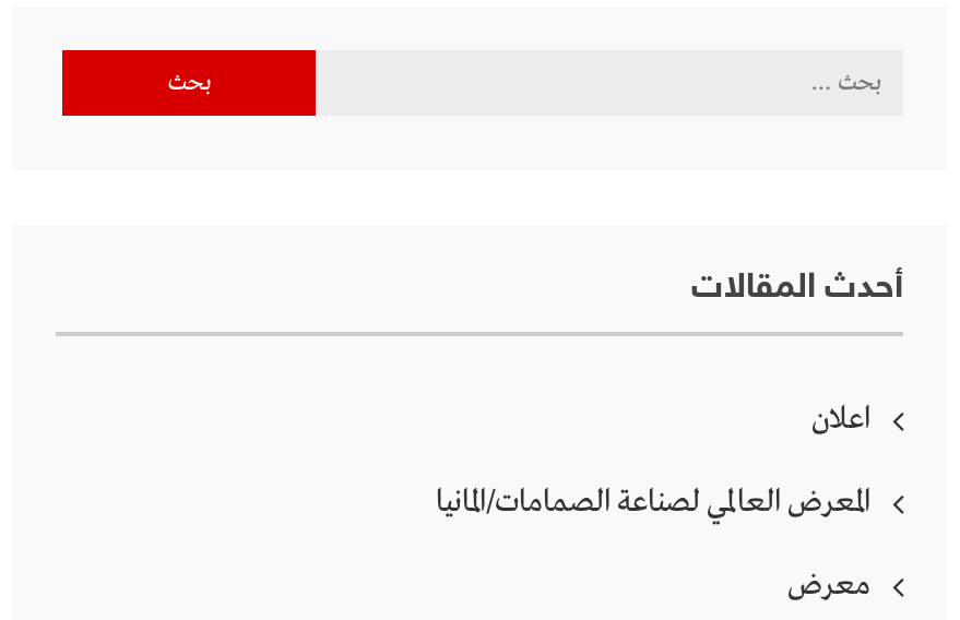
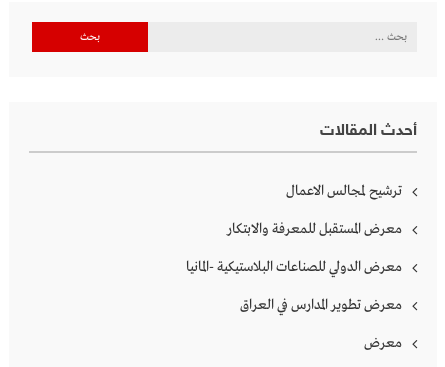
- اعلان
- المعرض العالمي لصناعة الصمامات/المانيا
+ ترشيح لمجالس الاعمال
+ معرض المستقبل للمعرفة والابتكار
+ معرض الدولي للصناعات البلاستيكية -المانيا
+ معرض تطوير المدارس في العراق
